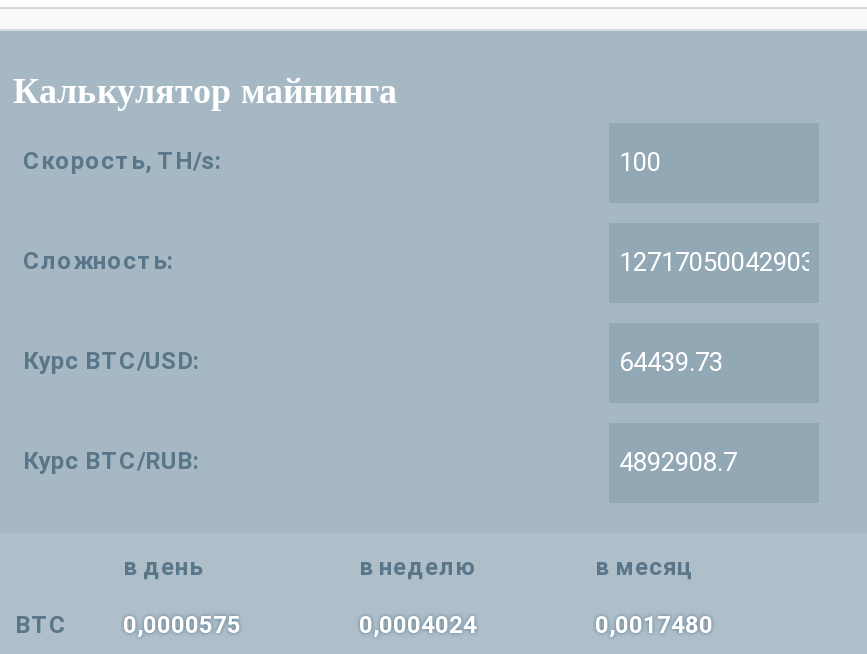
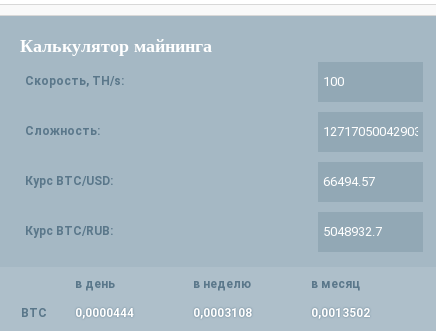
- BTC 0,0000575
+ BTC 0,0000444

- 0,0004024
+ 0,0003108

- 0,0017480
+ 0,0013502
